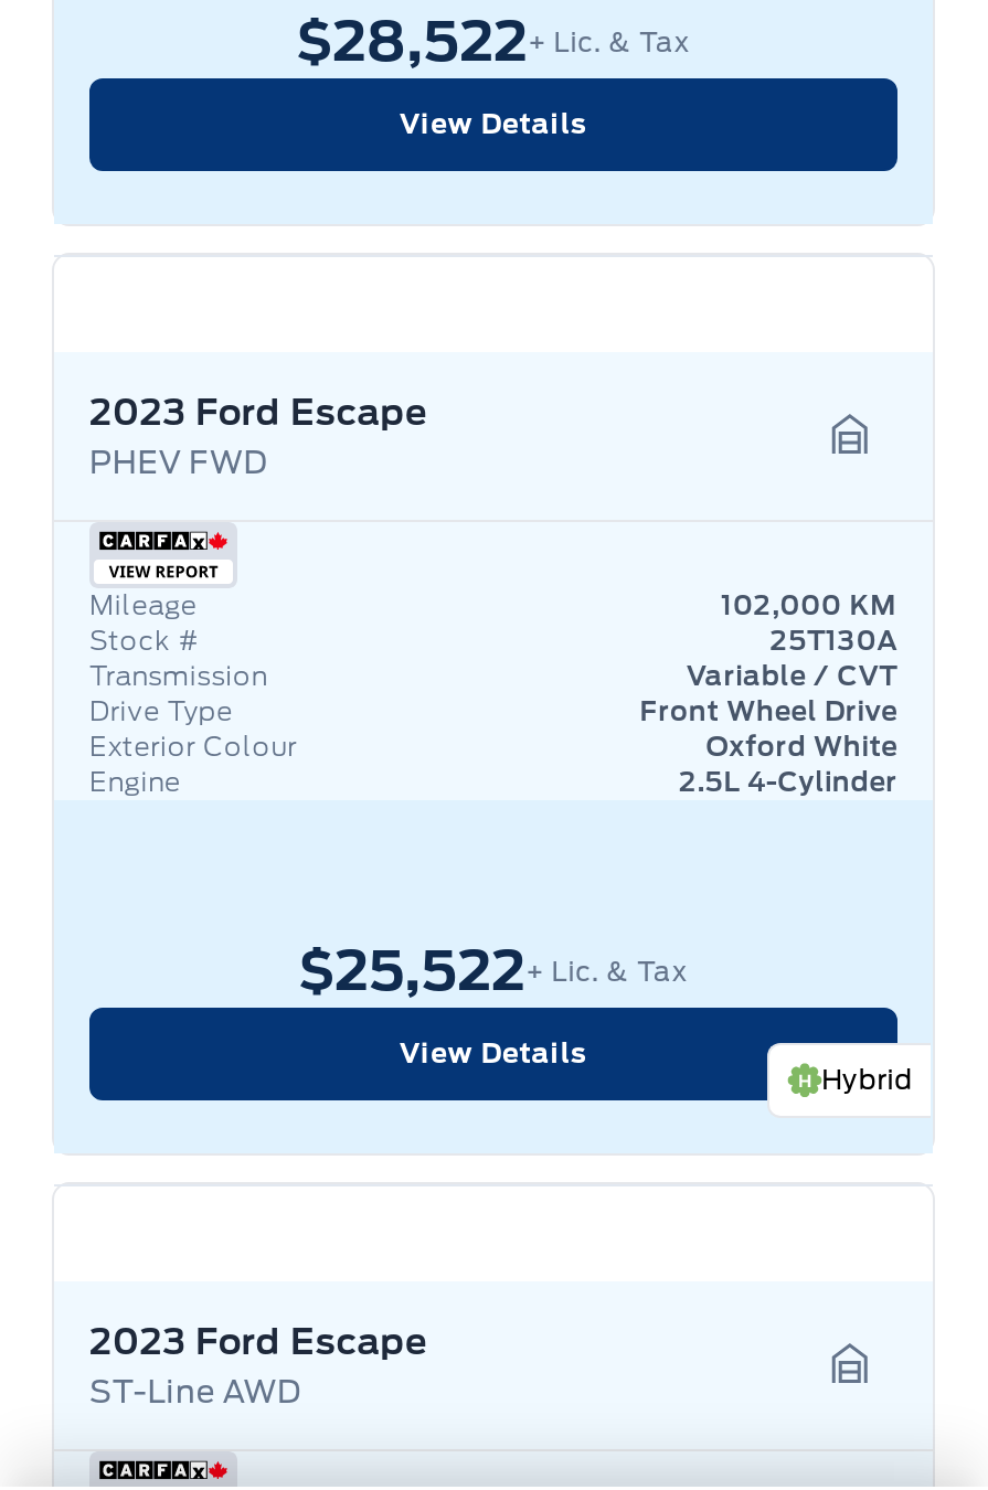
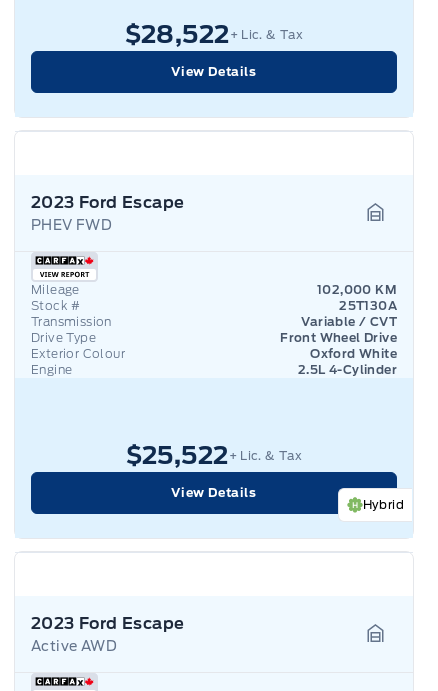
- ST-Line AWD
+ Active AWD
